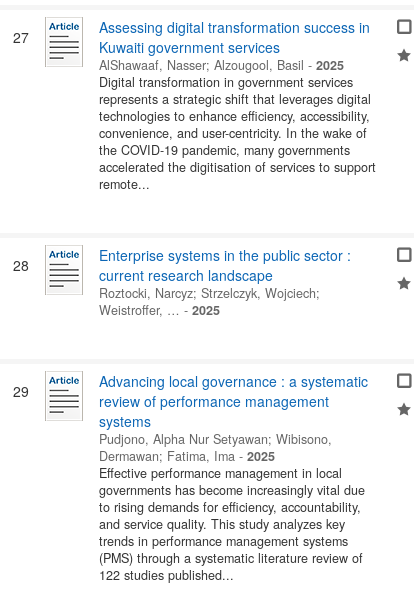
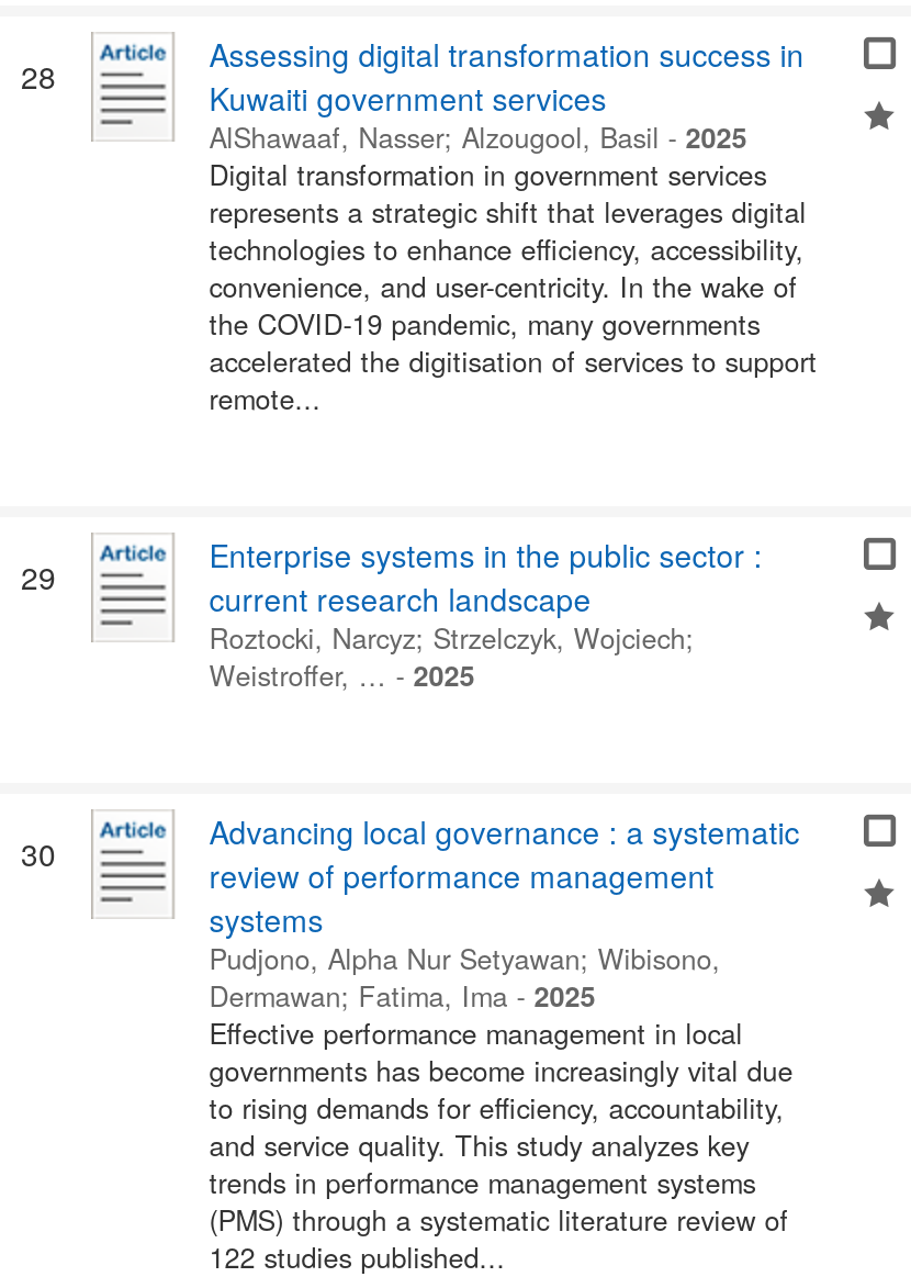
- 27
+ 28

- 28
+ 29

- 29
+ 30
